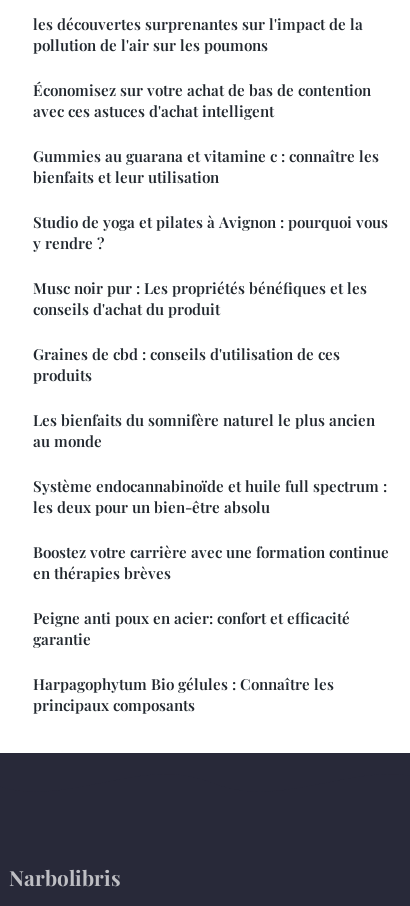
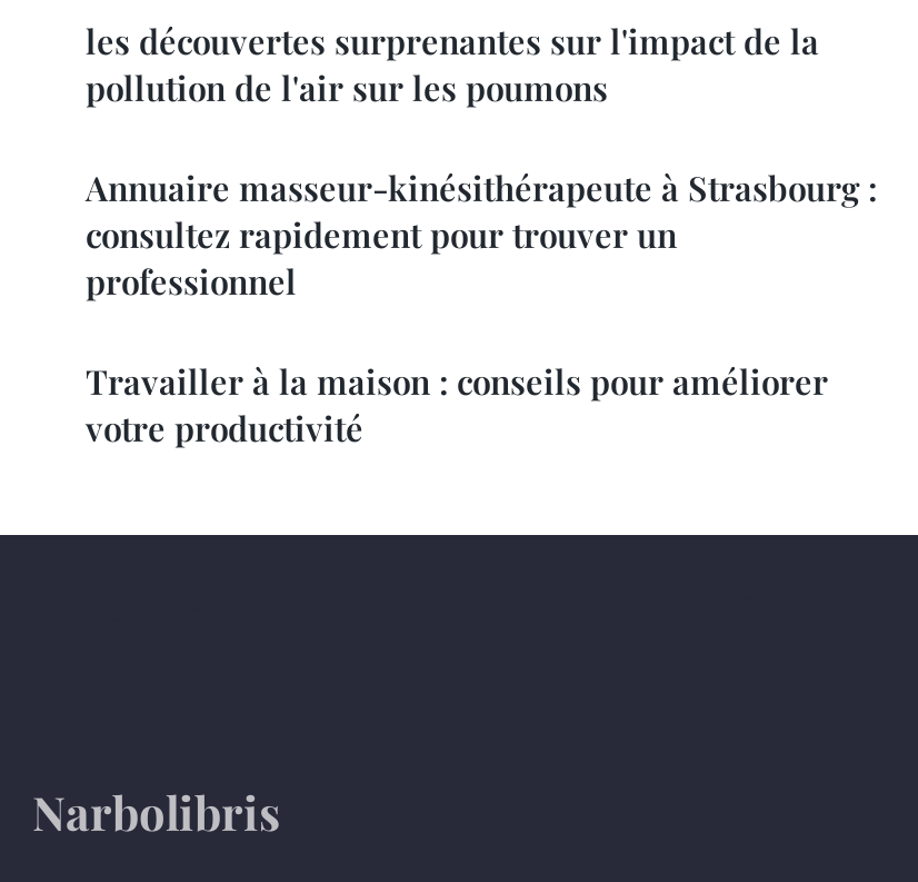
- Économisez sur votre achat de bas de contention
- avec ces astuces d'achat intelligent
- Gummies au guarana et vitamine c : connaître les
- bienfaits et leur utilisation
- Studio de yoga et pilates à Avignon : pourquoi vous
- y rendre ?
- Musc noir pur : Les propriétés bénéfiques et les
- conseils d'achat du produit
- Graines de cbd : conseils d'utilisation de ces
- produits
- Les bienfaits du somnifère naturel le plus ancien
- au monde
- Système endocannabinoïde et huile full spectrum :
- les deux pour un bien-être absolu
- Boostez votre carrière avec une formation continue
- en thérapies brèves
- Peigne anti poux en acier: confort et efficacité
- garantie
- Harpagophytum Bio gélules : Connaître les
- principaux composants
+ Annuaire masseur-kinésithérapeute à Strasbourg :
+ consultez rapidement pour trouver un
+ professionnel
+ Travailler à la maison : conseils pour améliorer
+ votre productivité
